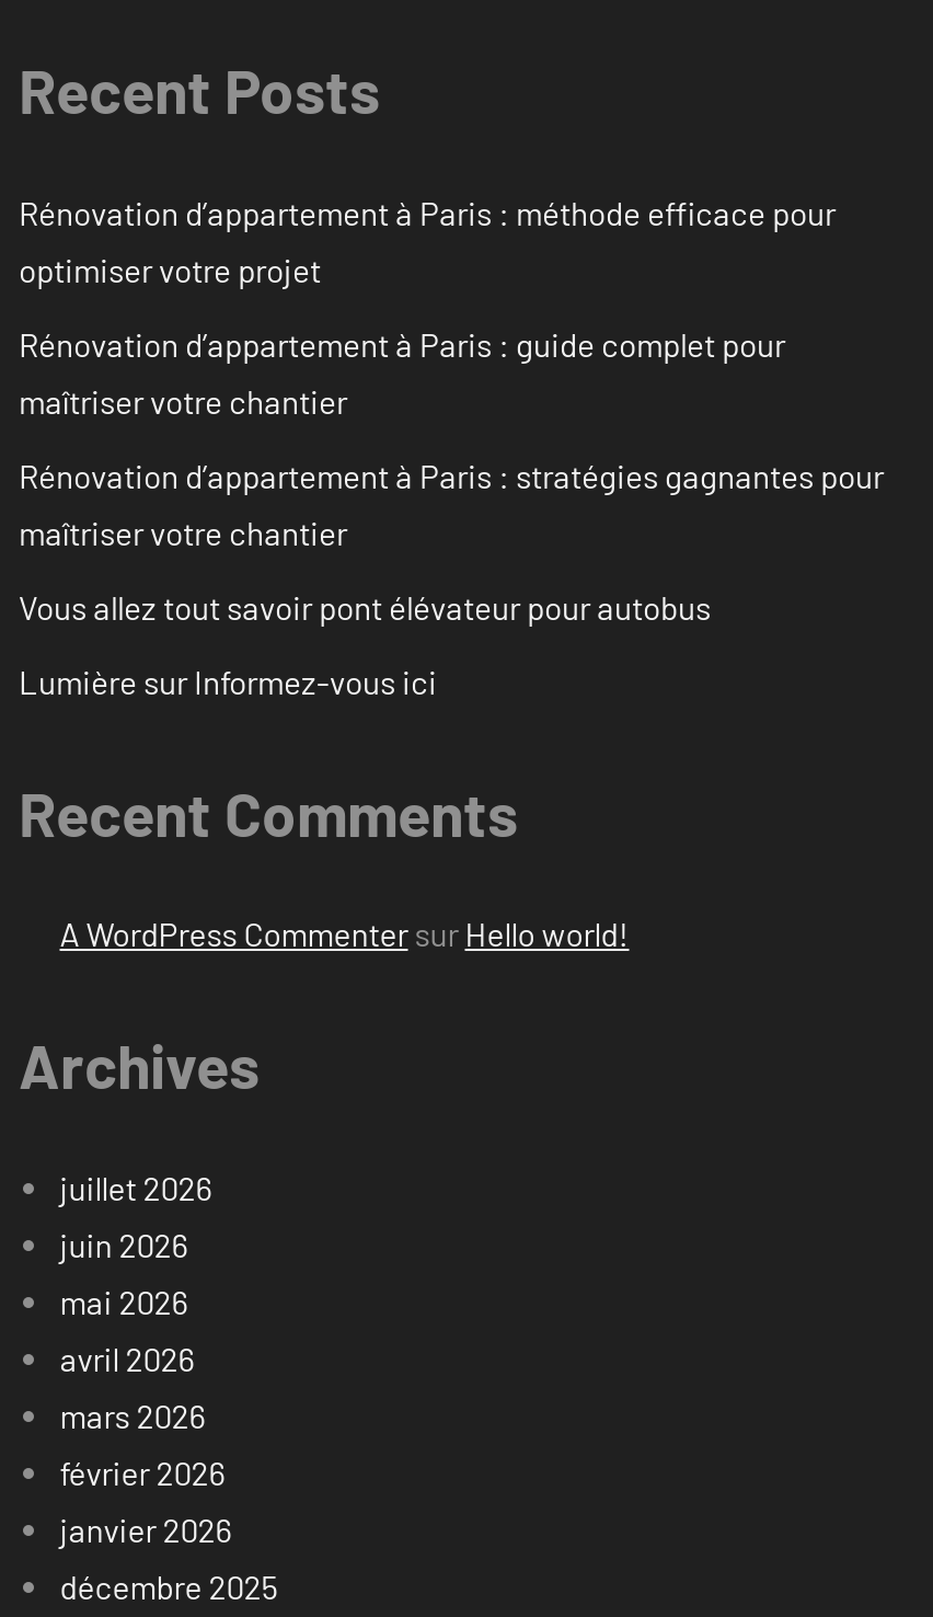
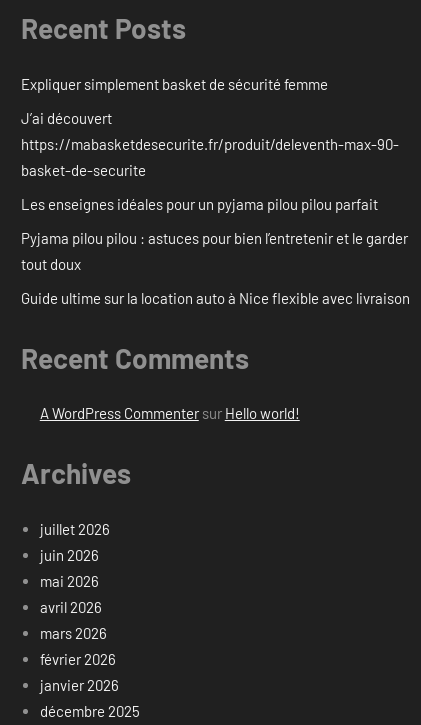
- Rénovation d’appartement à Paris : méthode efficace pour
- optimiser votre projet
+ Expliquer simplement basket de sécurité femme

- Rénovation d’appartement à Paris : guide complet pour
- maîtriser votre chantier
+ J’ai découvert
+ https://mabasketdesecurite.fr/produit/deleventh-max-90-
+ basket-de-securite

- Rénovation d’appartement à Paris : stratégies gagnantes pour
- maîtriser votre chantier
+ Les enseignes idéales pour un pyjama pilou pilou parfait

- Vous allez tout savoir pont élévateur pour autobus
+ Pyjama pilou pilou : astuces pour bien l’entretenir et le garder
+ tout doux

- Lumière sur Informez-vous ici
+ Guide ultime sur la location auto à Nice flexible avec livraison
